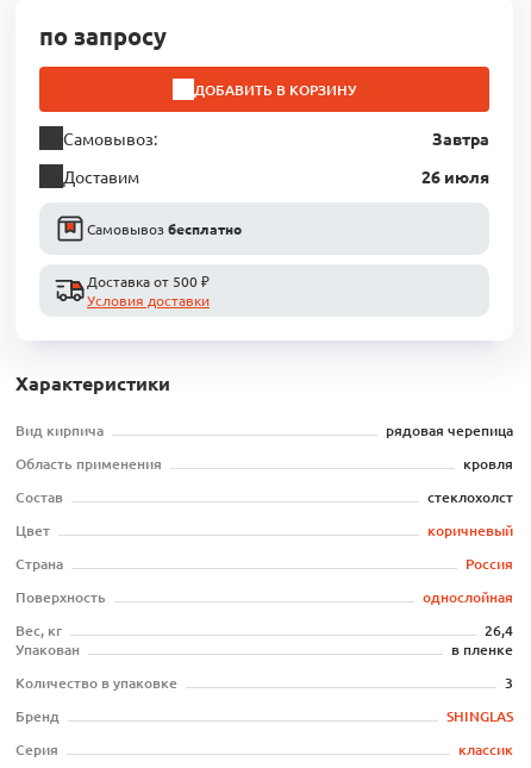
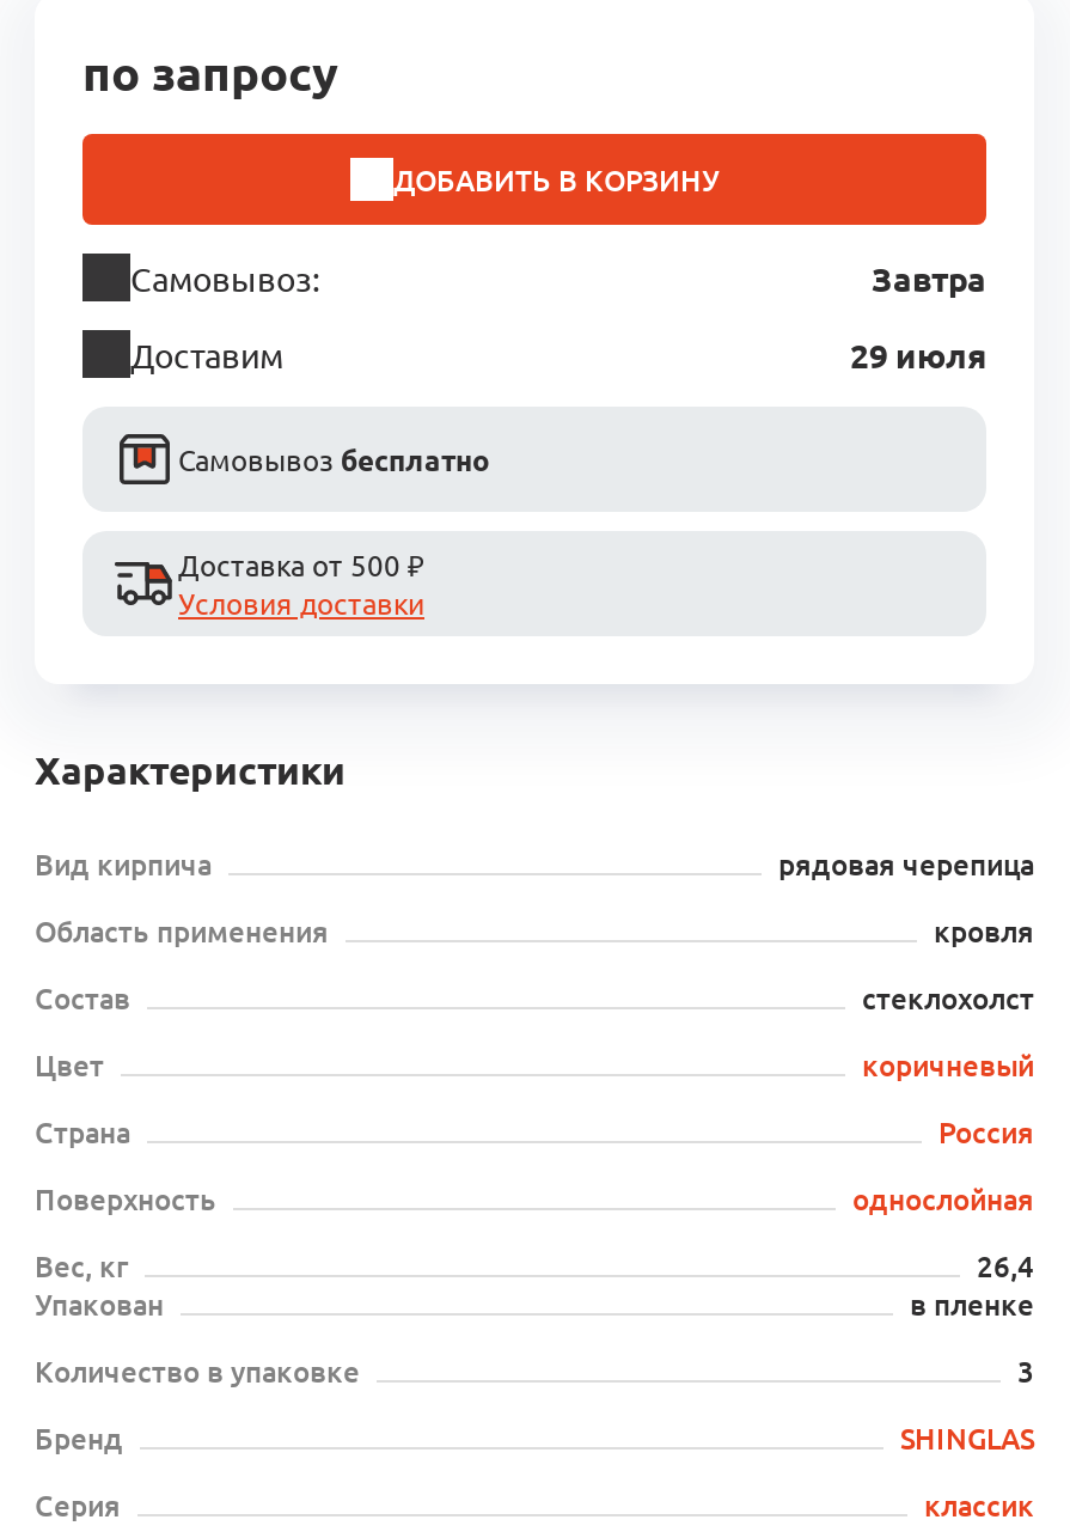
- 26 июля
+ 29 июля
